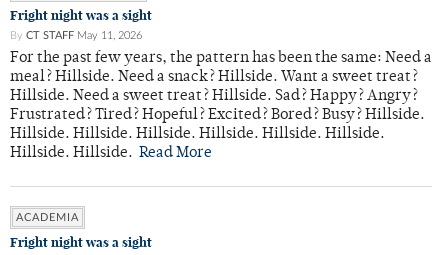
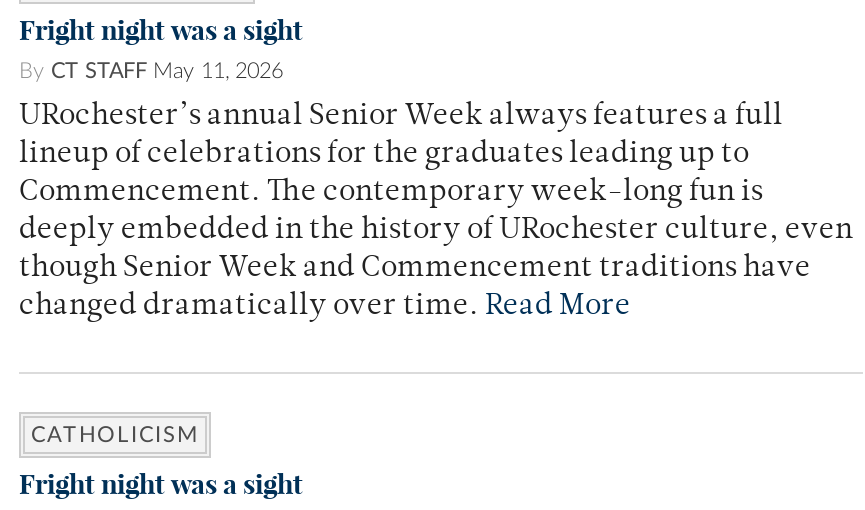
- For the past few years, the pattern has been the same: Need a
- meal? Hillside. Need a snack? Hillside. Want a sweet treat?
- Hillside. Need a sweet treat? Hillside. Sad? Happy? Angry?
- Frustrated? Tired? Hopeful? Excited? Bored? Busy? Hillside.
- Hillside. Hillside. Hillside. Hillside. Hillside. Hillside.
- Hillside. Hillside. Read More
+ URochester’s annual Senior Week always features a full
+ lineup of celebrations for the graduates leading up to
+ Commencement. The contemporary week-long fun is
+ deeply embedded in the history of URochester culture, even
+ though Senior Week and Commencement traditions have
+ changed dramatically over time. Read More

- ACADEMIA
+ CATHOLICISM
